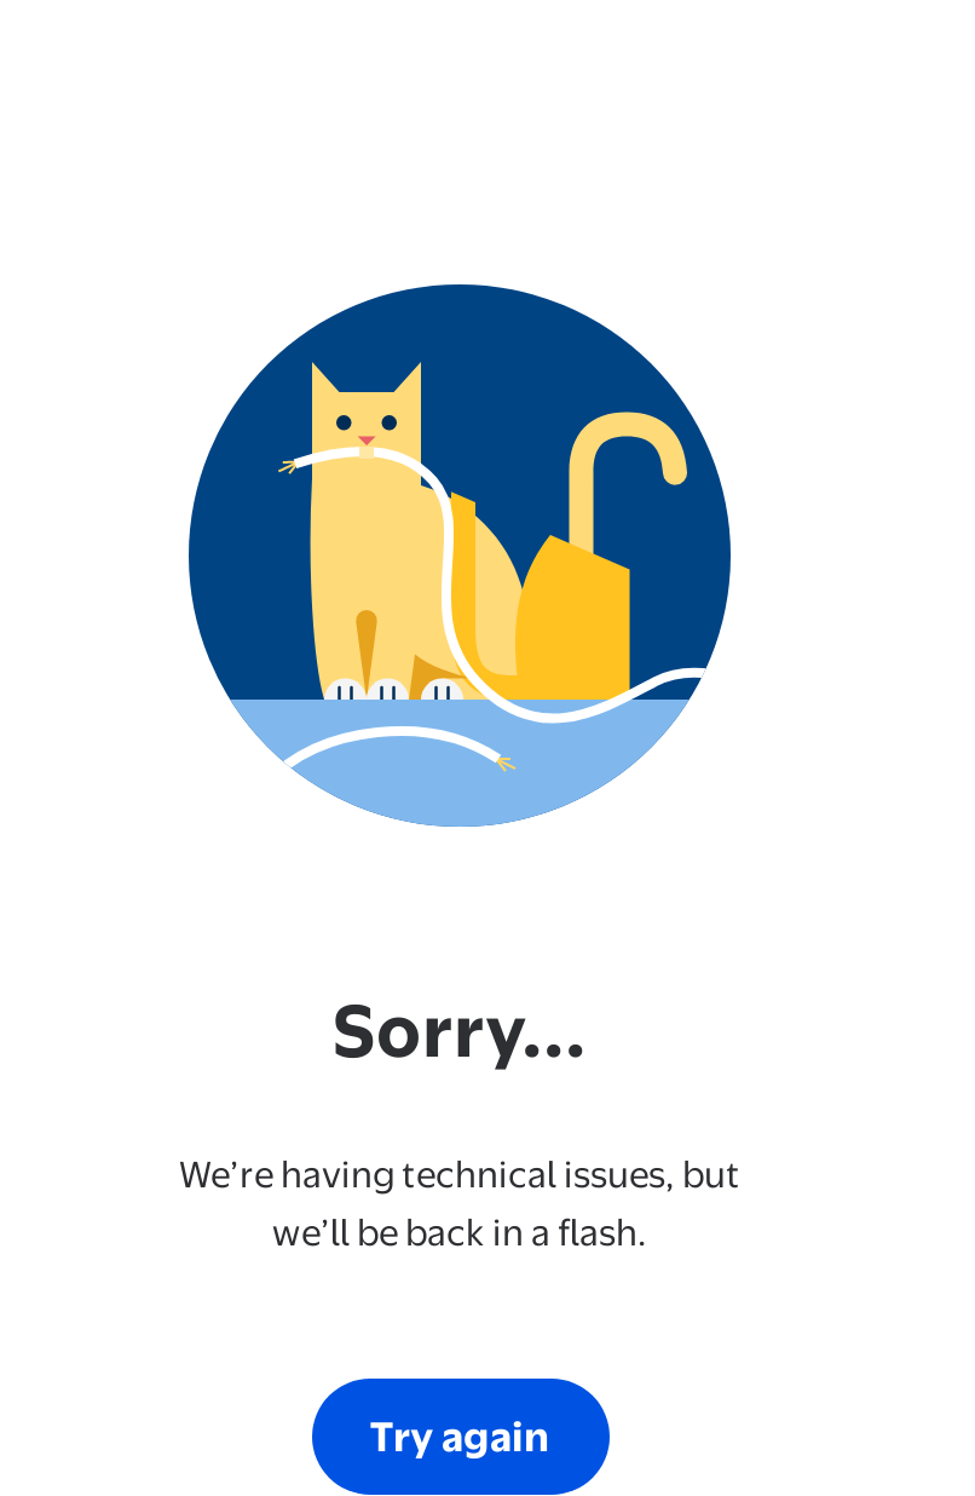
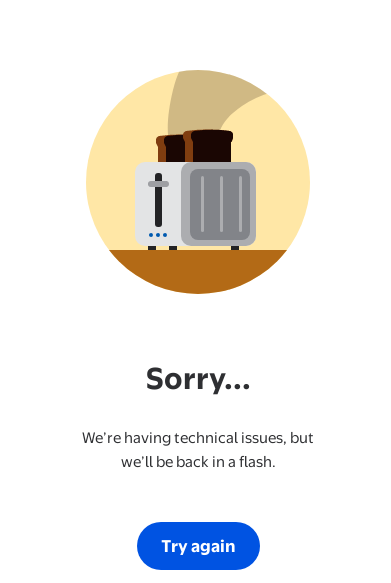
- [image]
+ [image]
